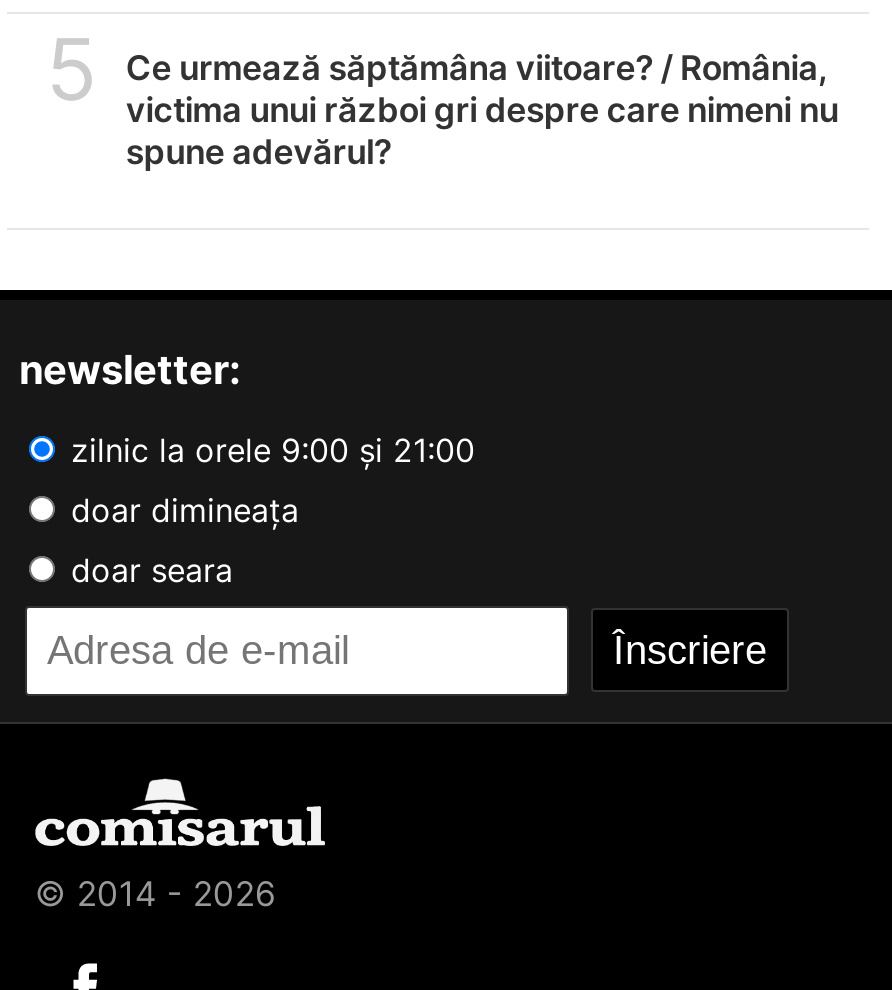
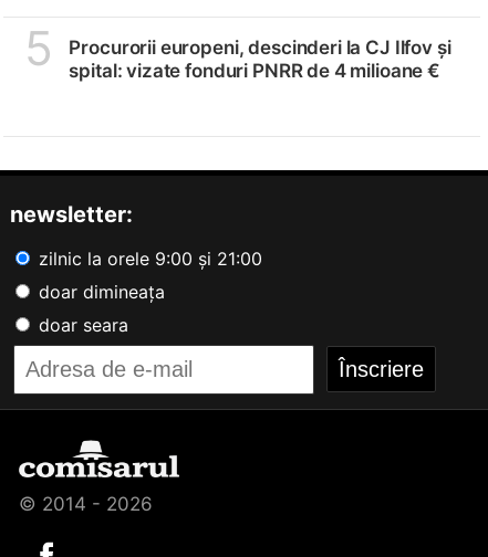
- Ce urmează săptămâna viitoare? / România,
- victima unui război gri despre care nimeni nu
- spune adevărul?
+ Procurorii europeni, descinderi la CJ Ilfov și
+ spital: vizate fonduri PNRR de 4 milioane €
